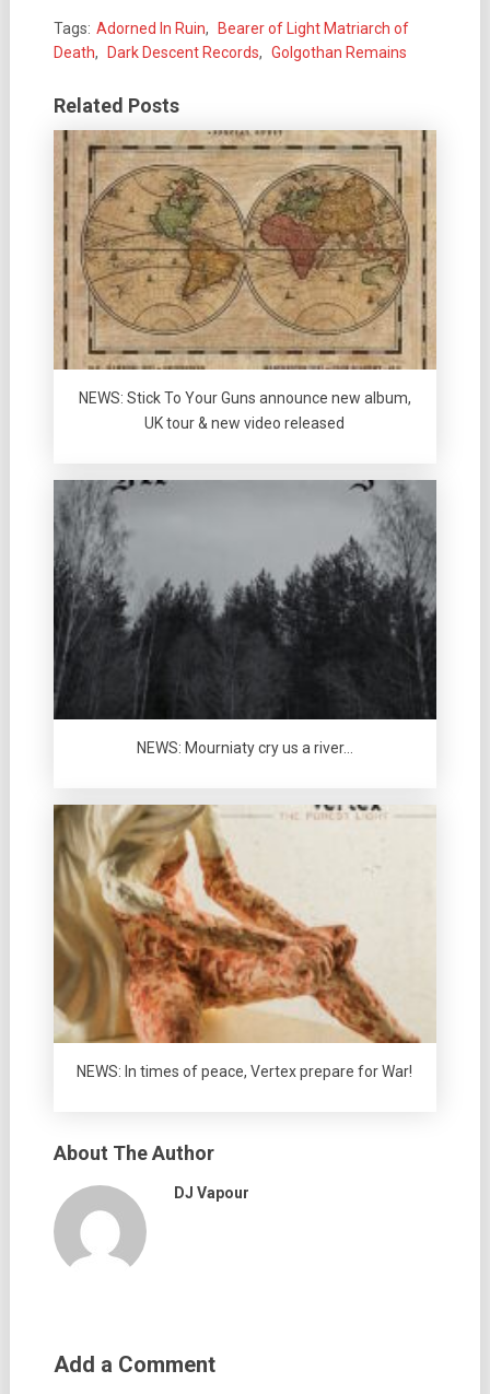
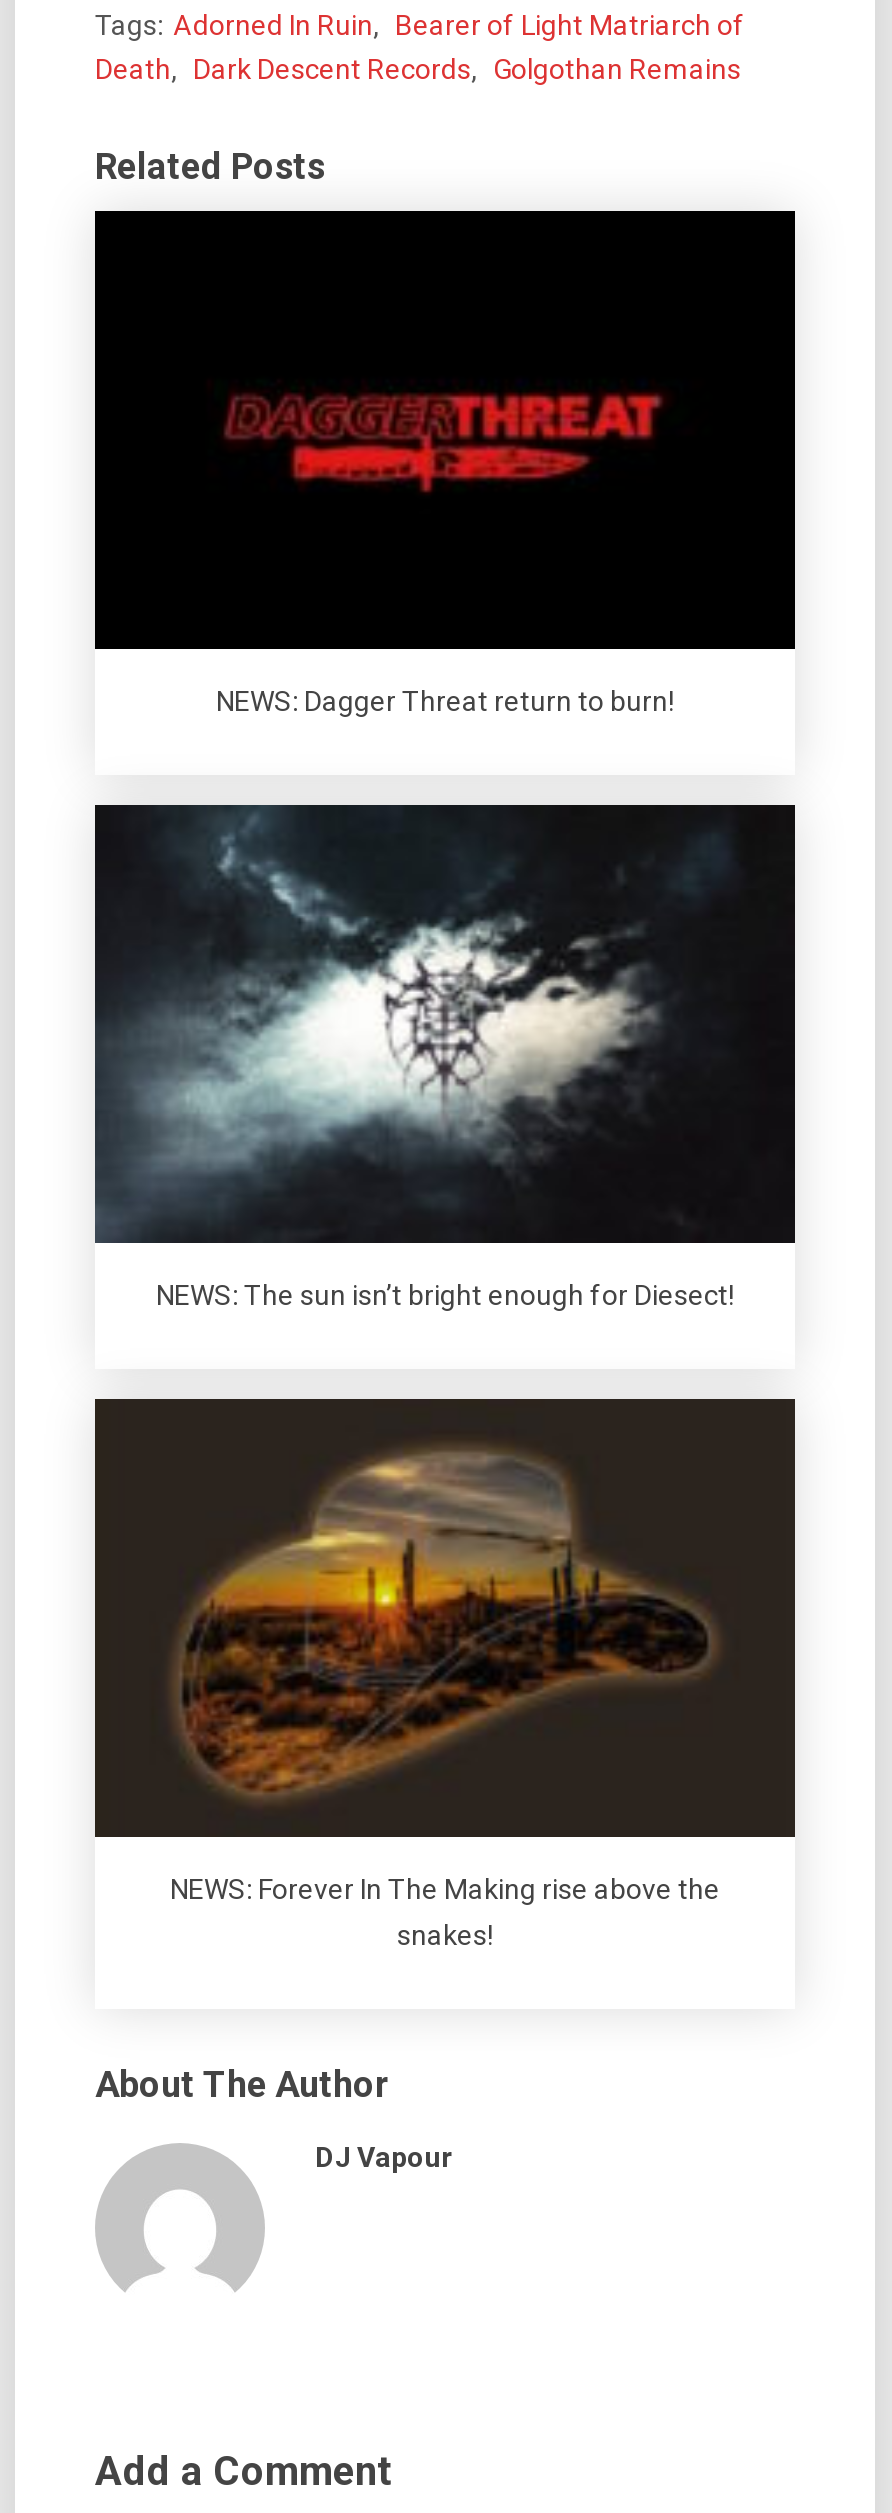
- [image]
- NEWS: Stick To Your Guns announce new album,
- UK tour & new video released
+ [image]
+ NEWS: Dagger Threat return to burn!

- [image]
- NEWS: Mourniaty cry us a river…
+ [image]
+ NEWS: The sun isn’t bright enough for Diesect!

- [image]
- NEWS: In times of peace, Vertex prepare for War!
+ [image]
+ NEWS: Forever In The Making rise above the
+ snakes!
